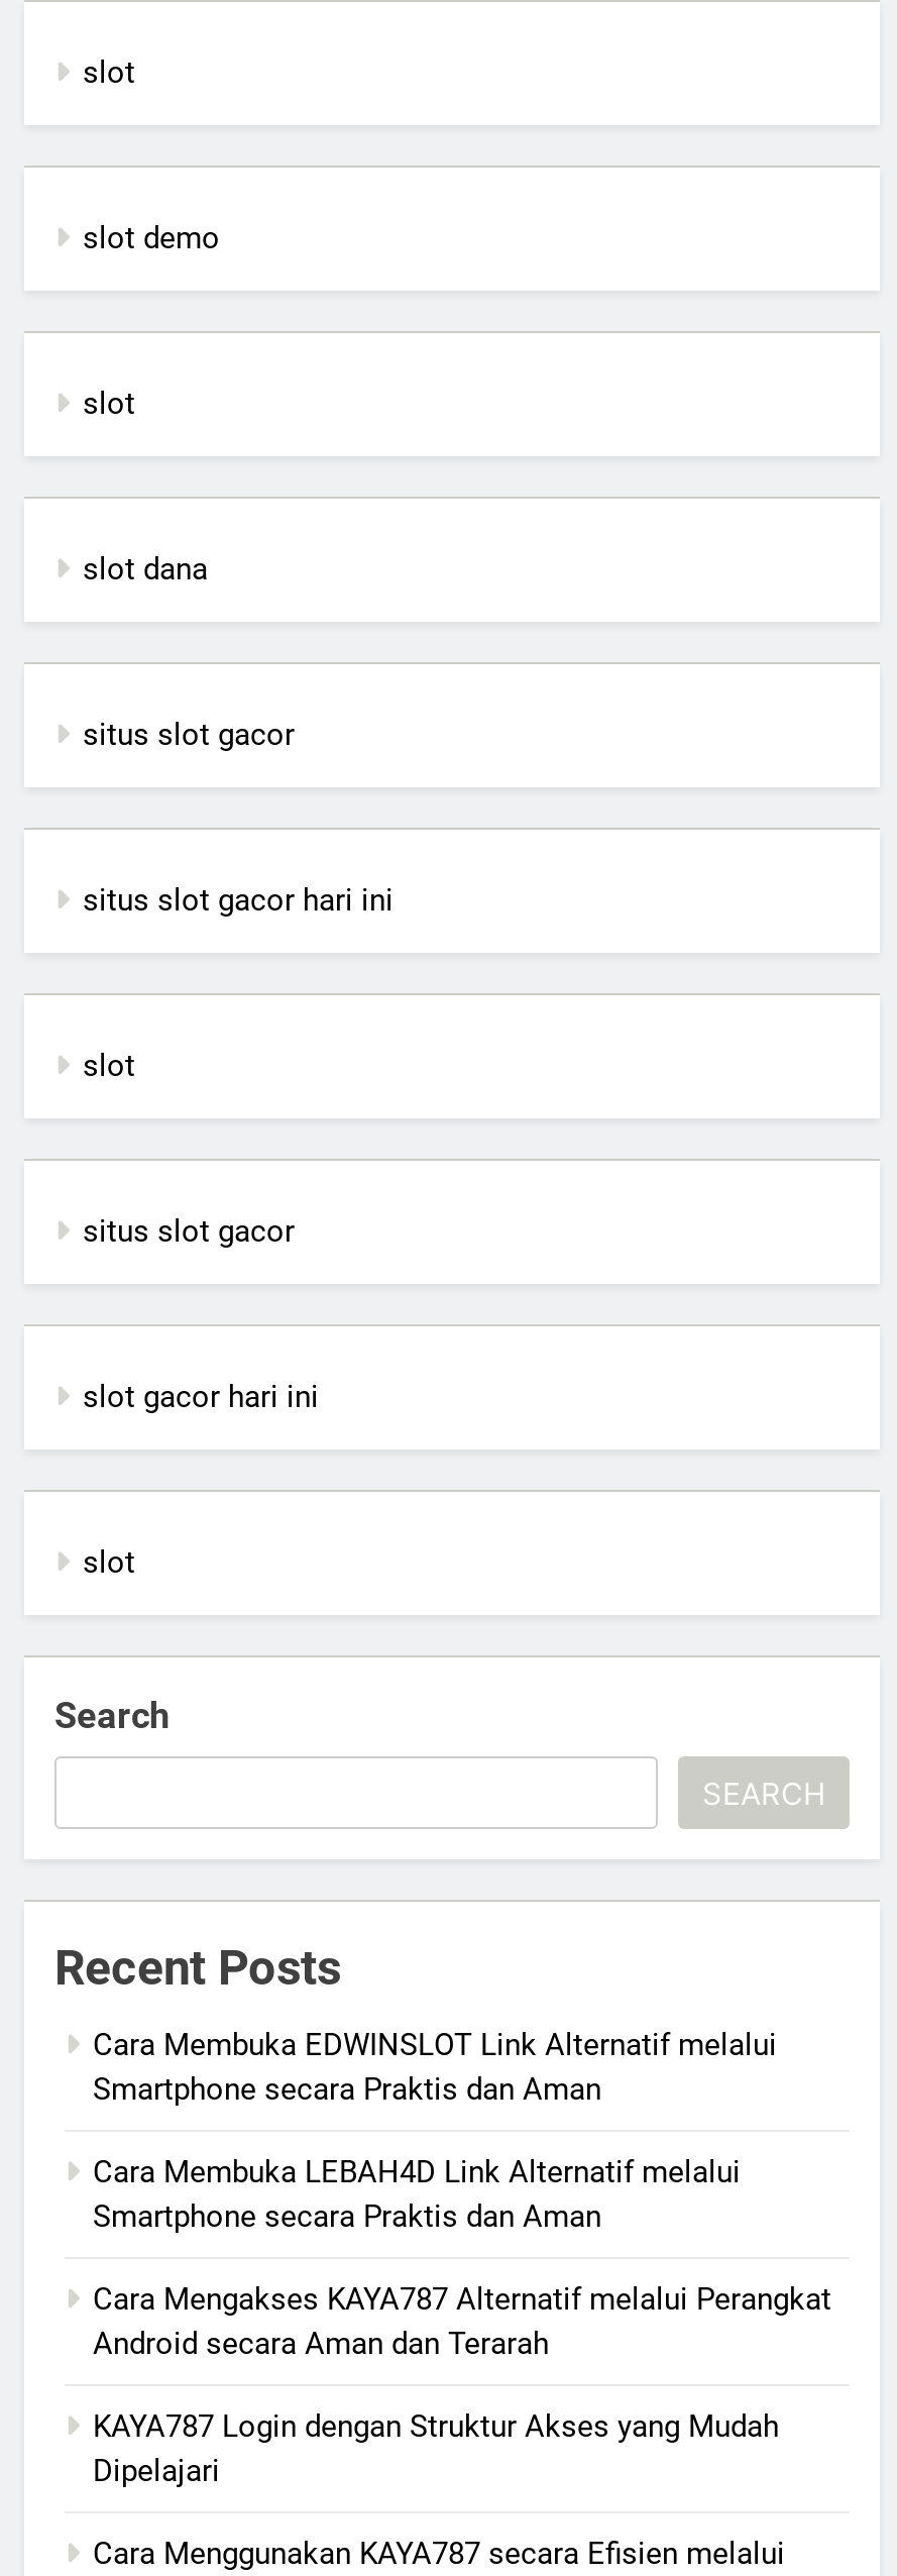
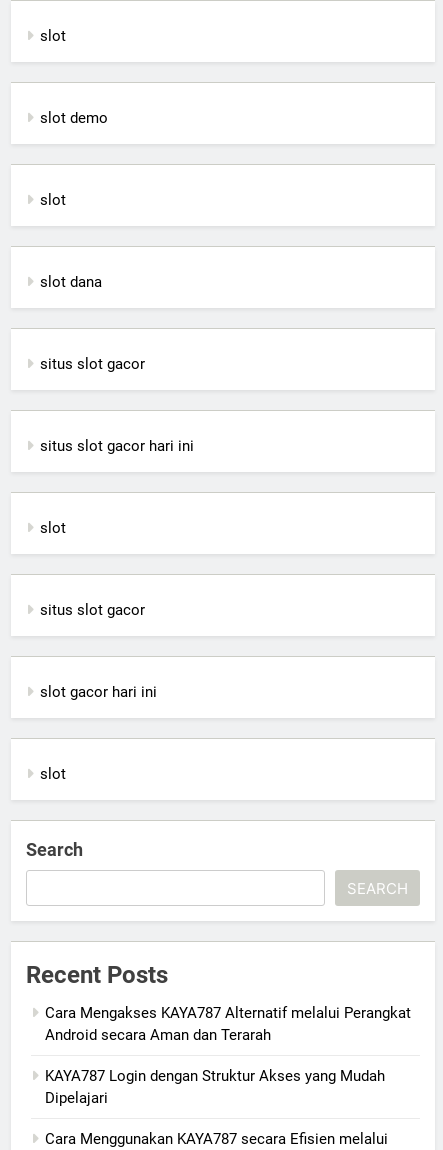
- Cara Membuka EDWINSLOT Link Alternatif melalui
- Smartphone secara Praktis dan Aman
- Cara Membuka LEBAH4D Link Alternatif melalui
- Smartphone secara Praktis dan Aman
